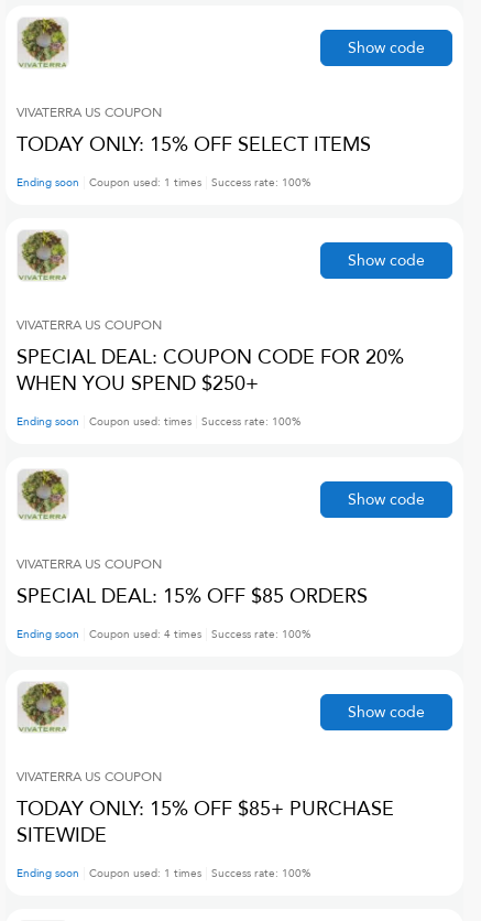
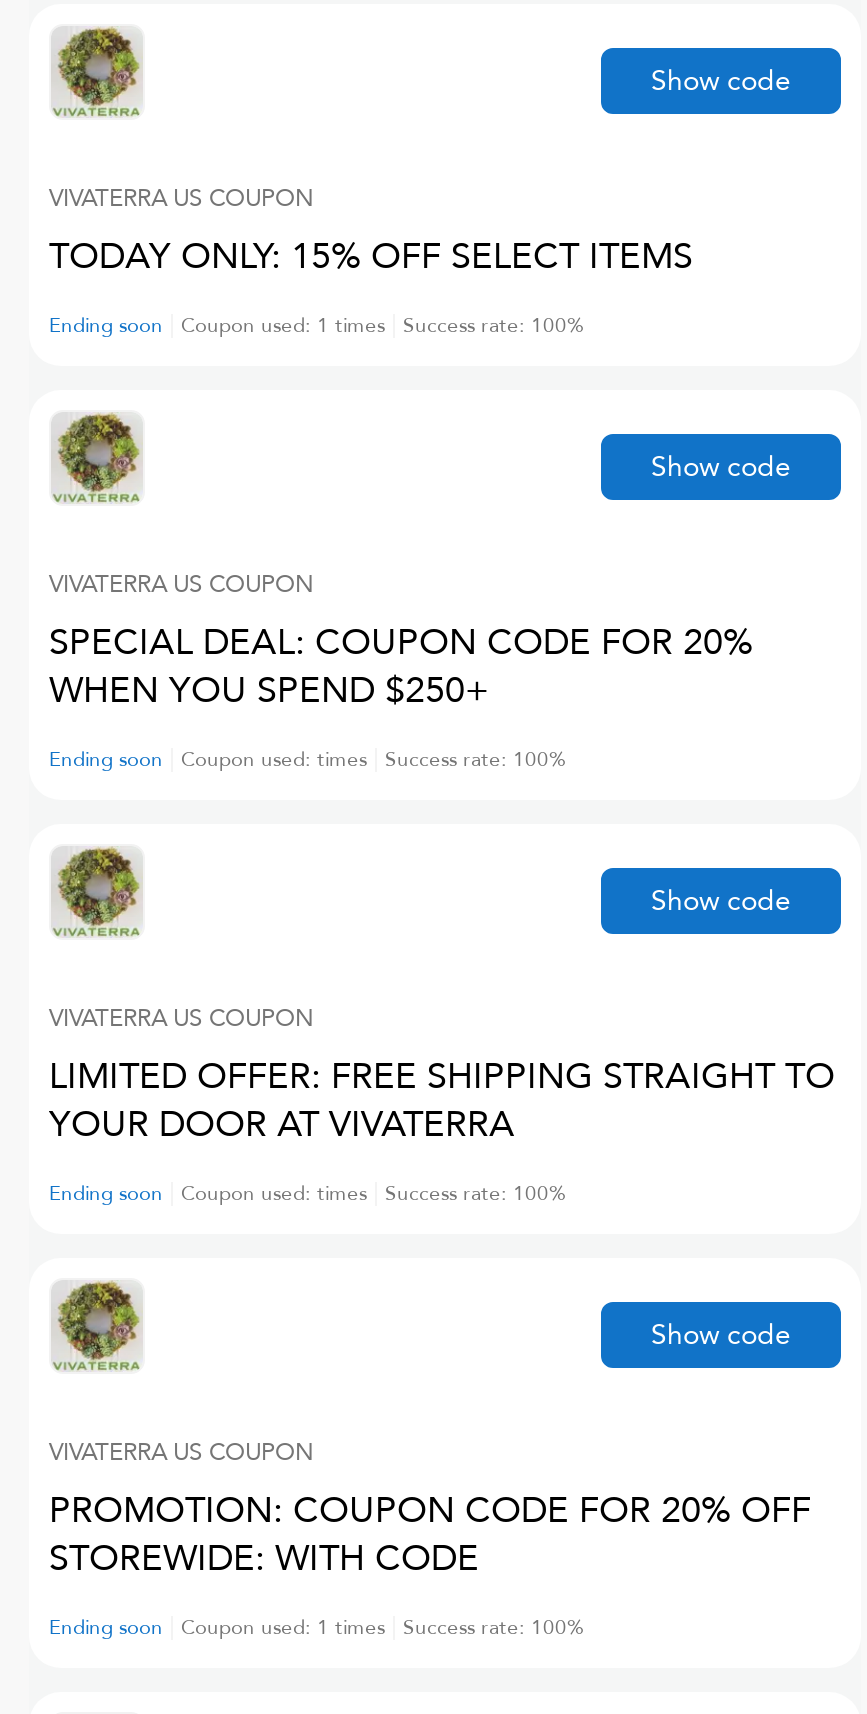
- SPECIAL DEAL: 15% OFF $85 ORDERS
+ LIMITED OFFER: FREE SHIPPING STRAIGHT TO
+ YOUR DOOR AT VIVATERRA

- Coupon used: 4 times
+ Coupon used: times

- TODAY ONLY: 15% OFF $85+ PURCHASE
- SITEWIDE
+ PROMOTION: COUPON CODE FOR 20% OFF
+ STOREWIDE: WITH CODE
